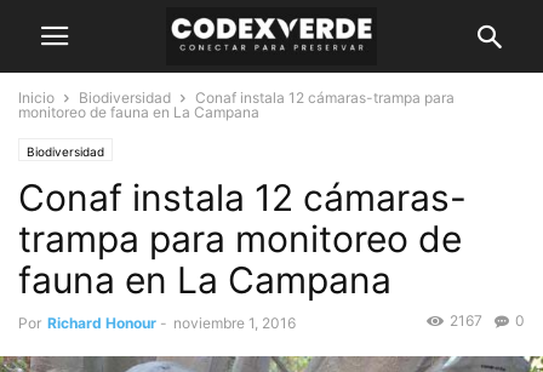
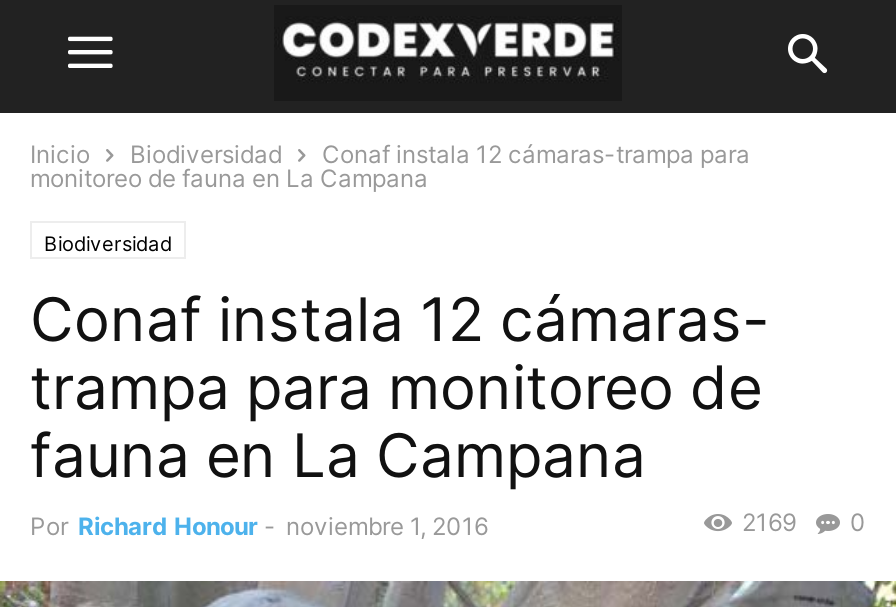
- 2167 0
+ 2169 0
